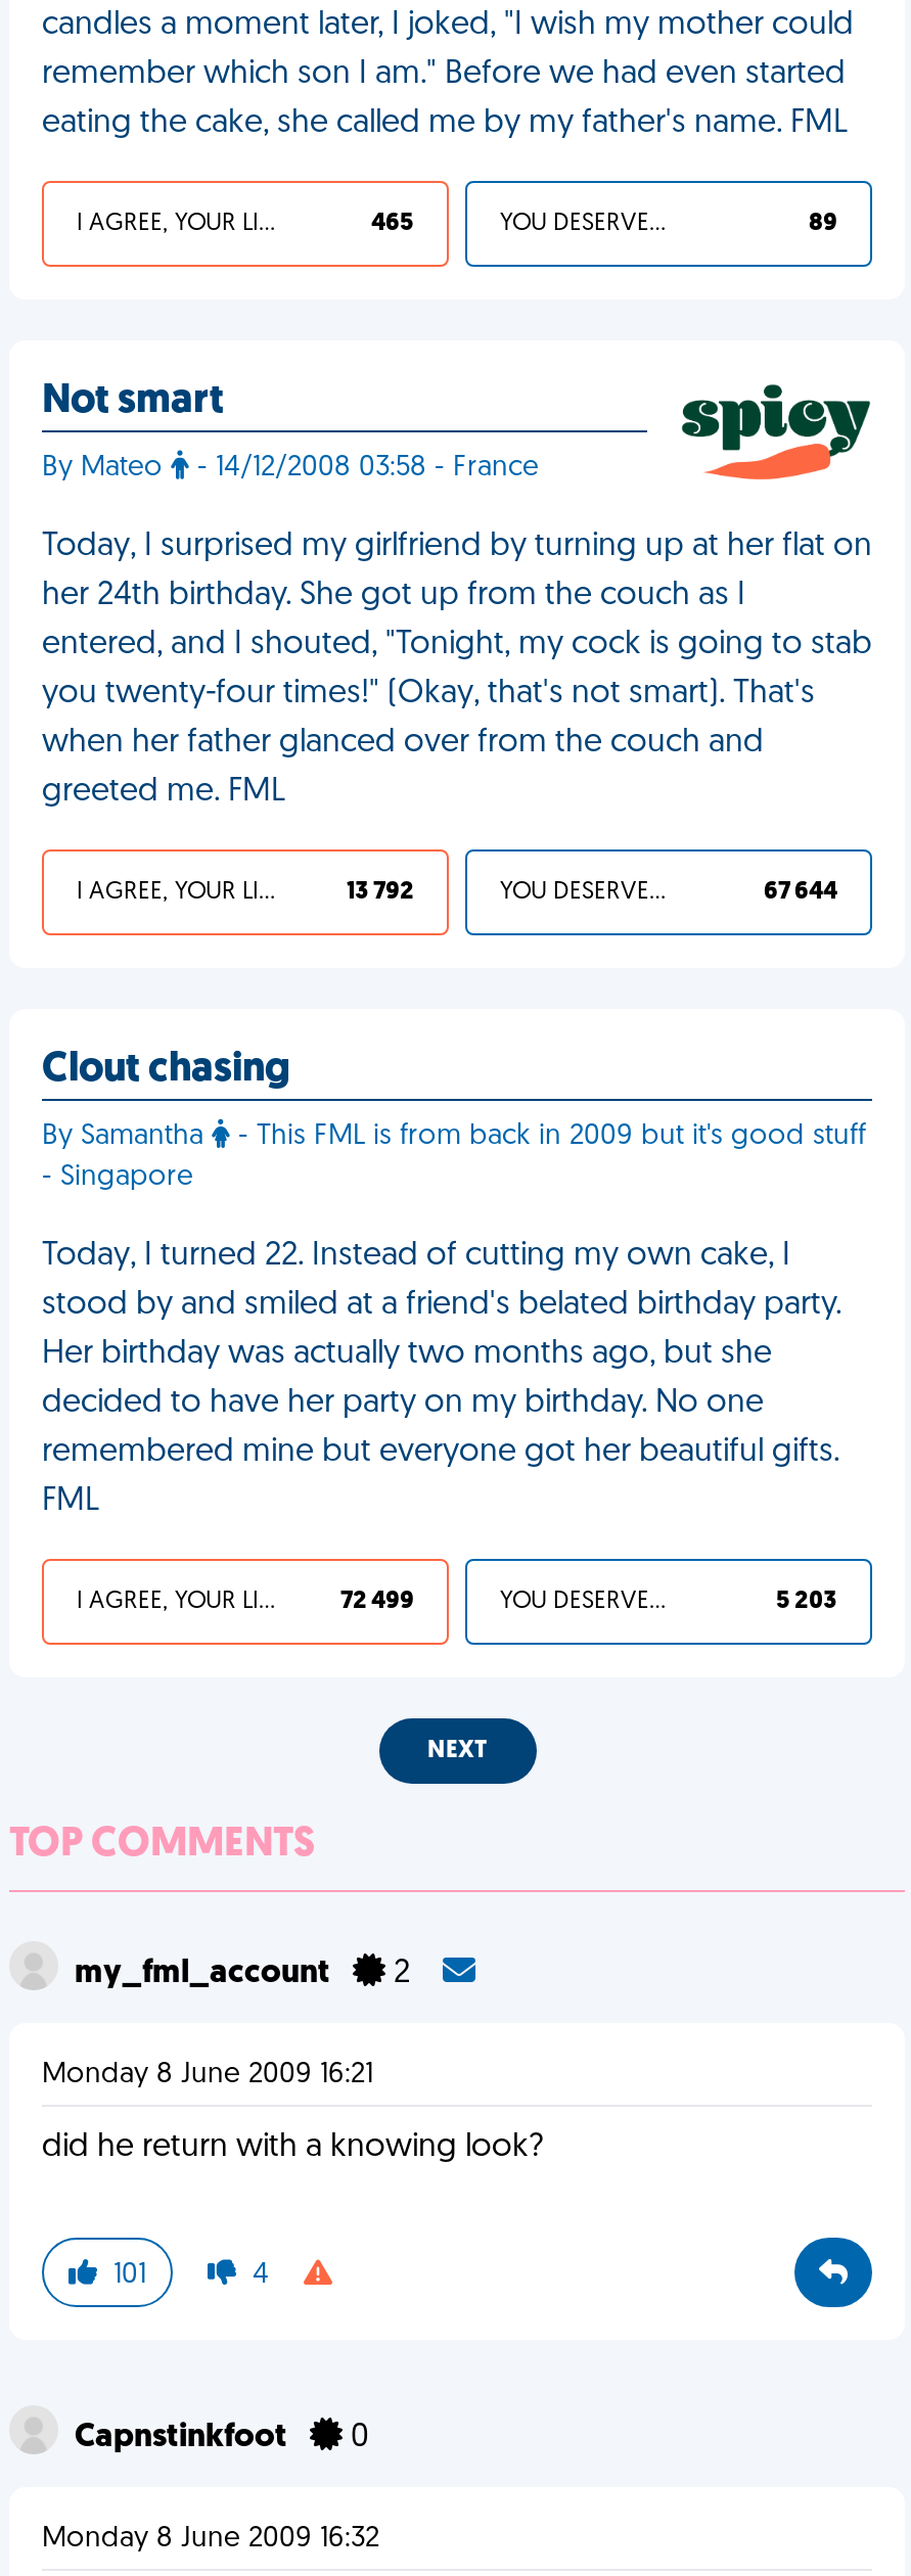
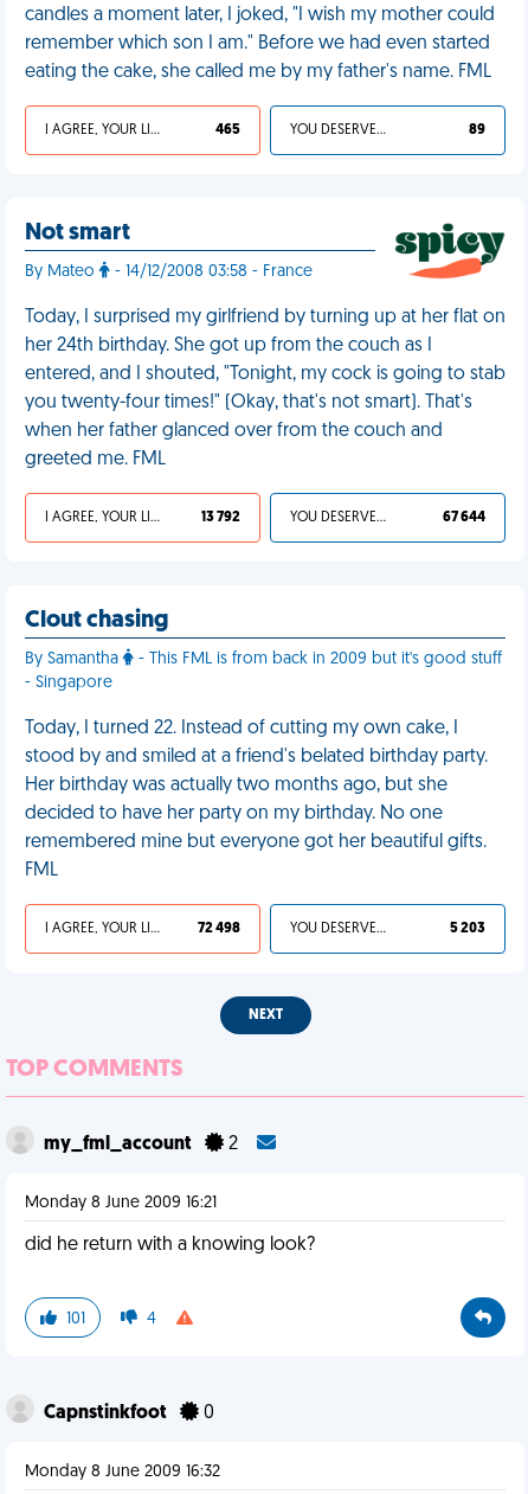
- 72 499
+ 72 498
